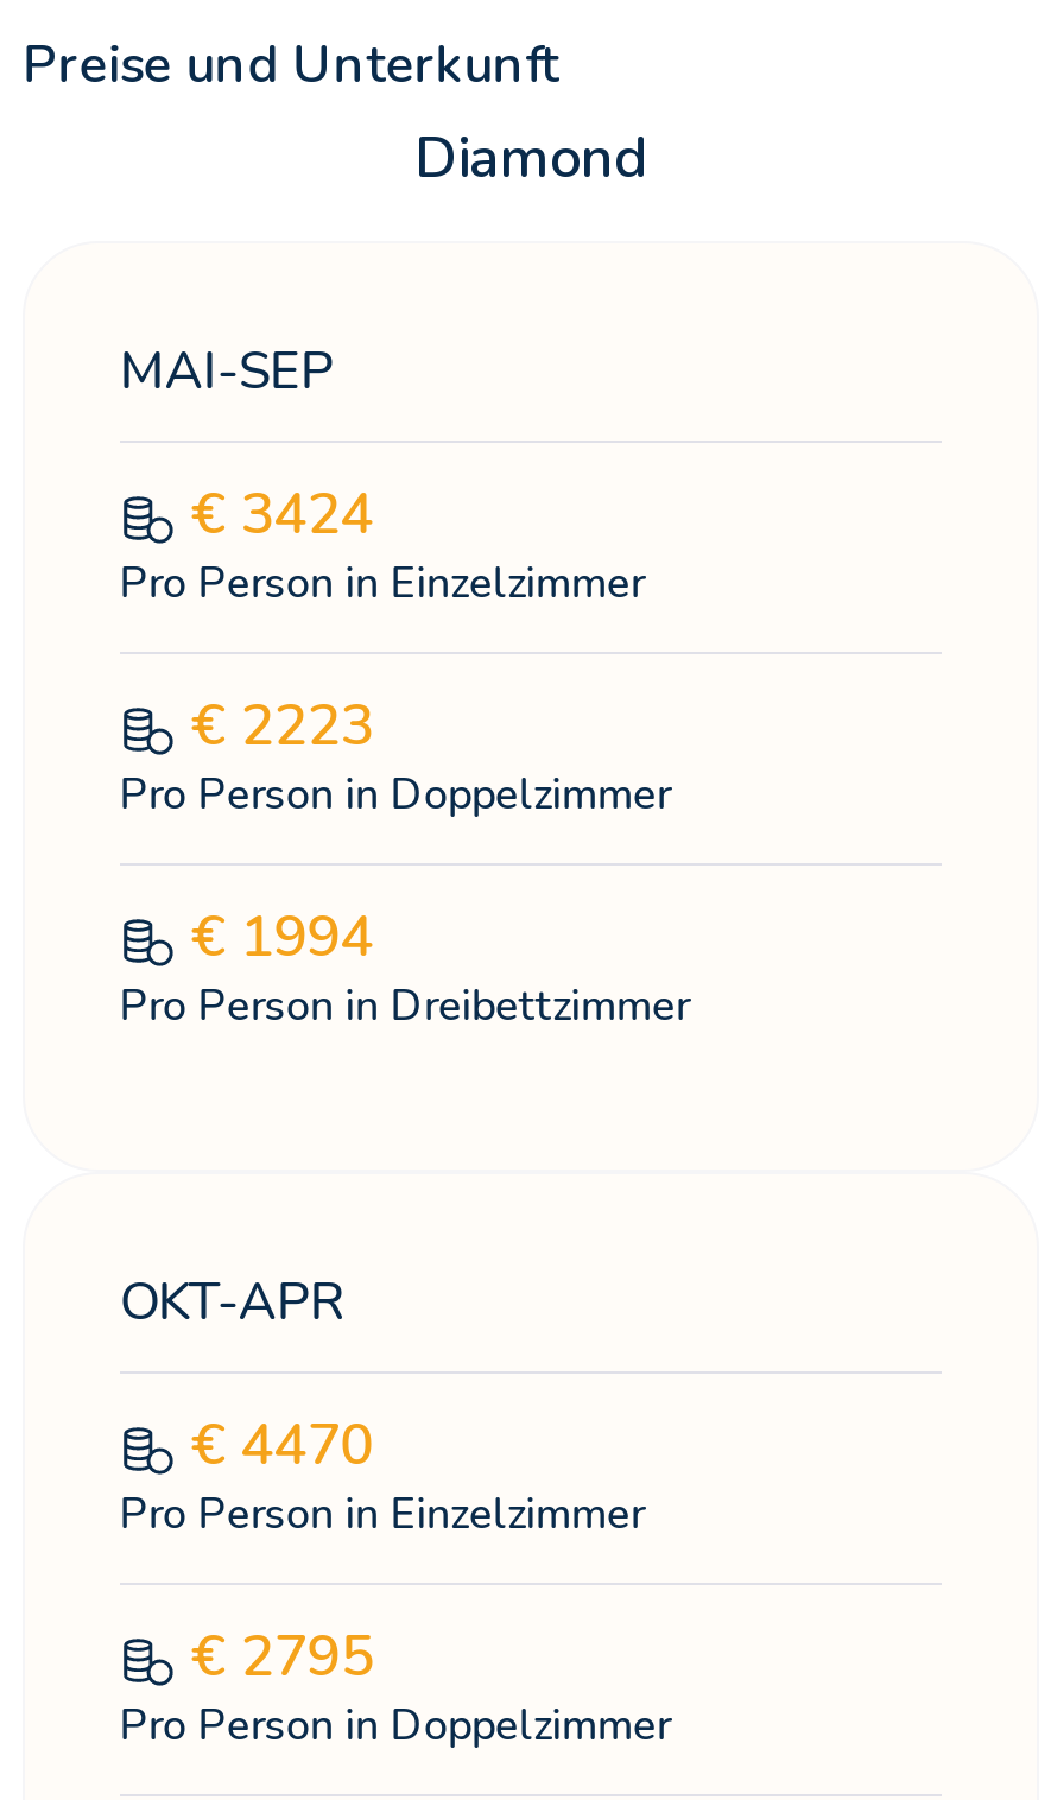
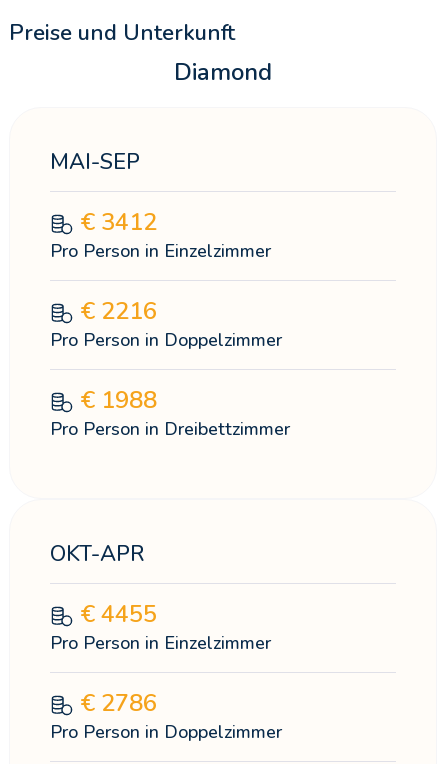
- € 3424
+ € 3412

- € 2223
+ € 2216

- € 1994
+ € 1988

- € 4470
+ € 4455

- € 2795
+ € 2786
